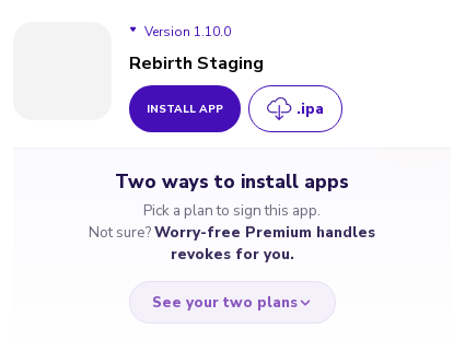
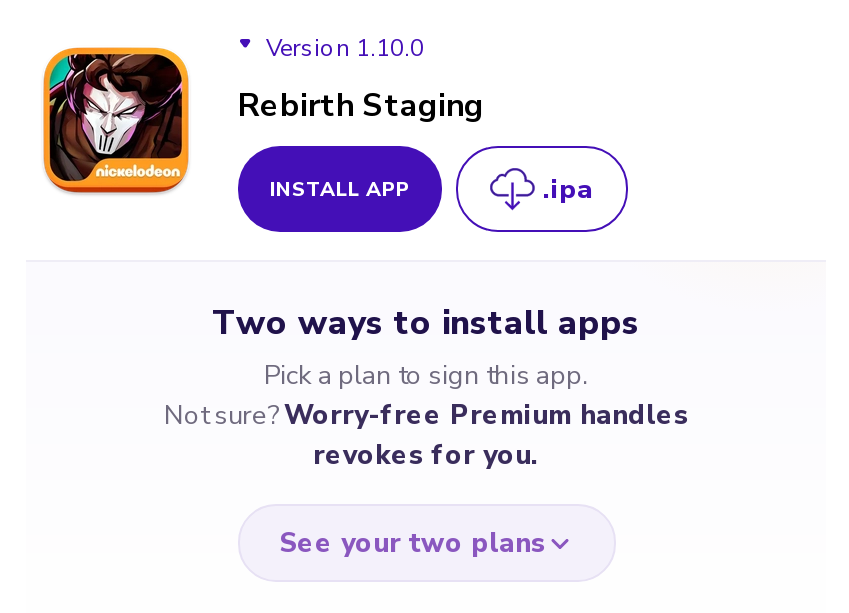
+ [image]
